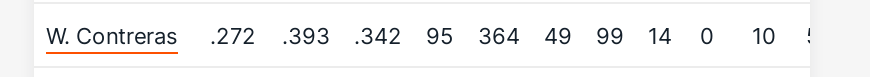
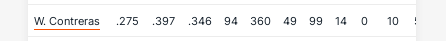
- .272
+ .275

- .393
+ .397

- .342
+ .346

- 95
+ 94

- 364
+ 360
